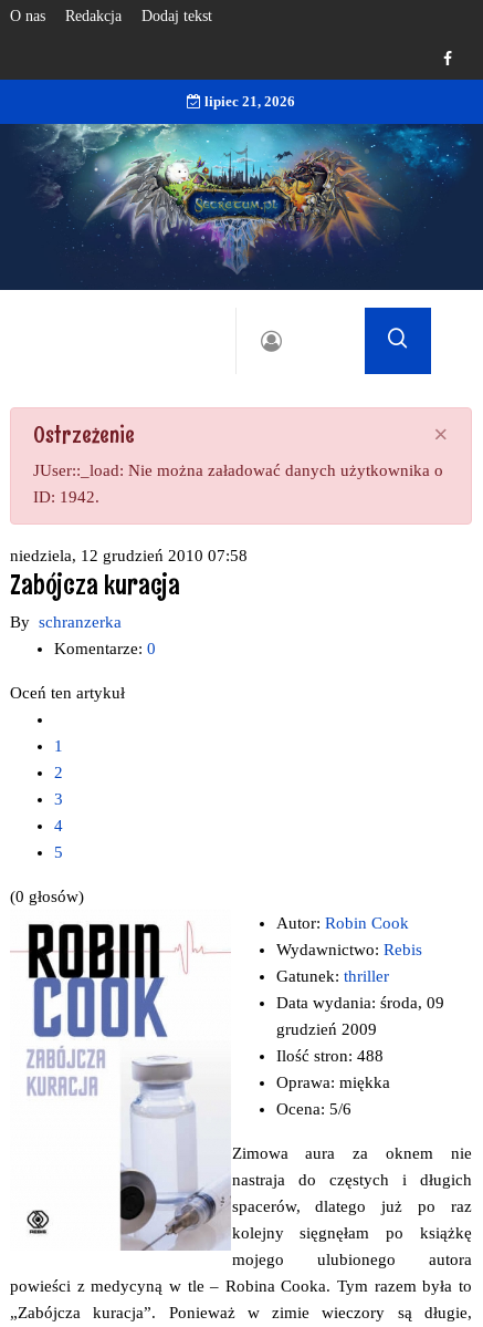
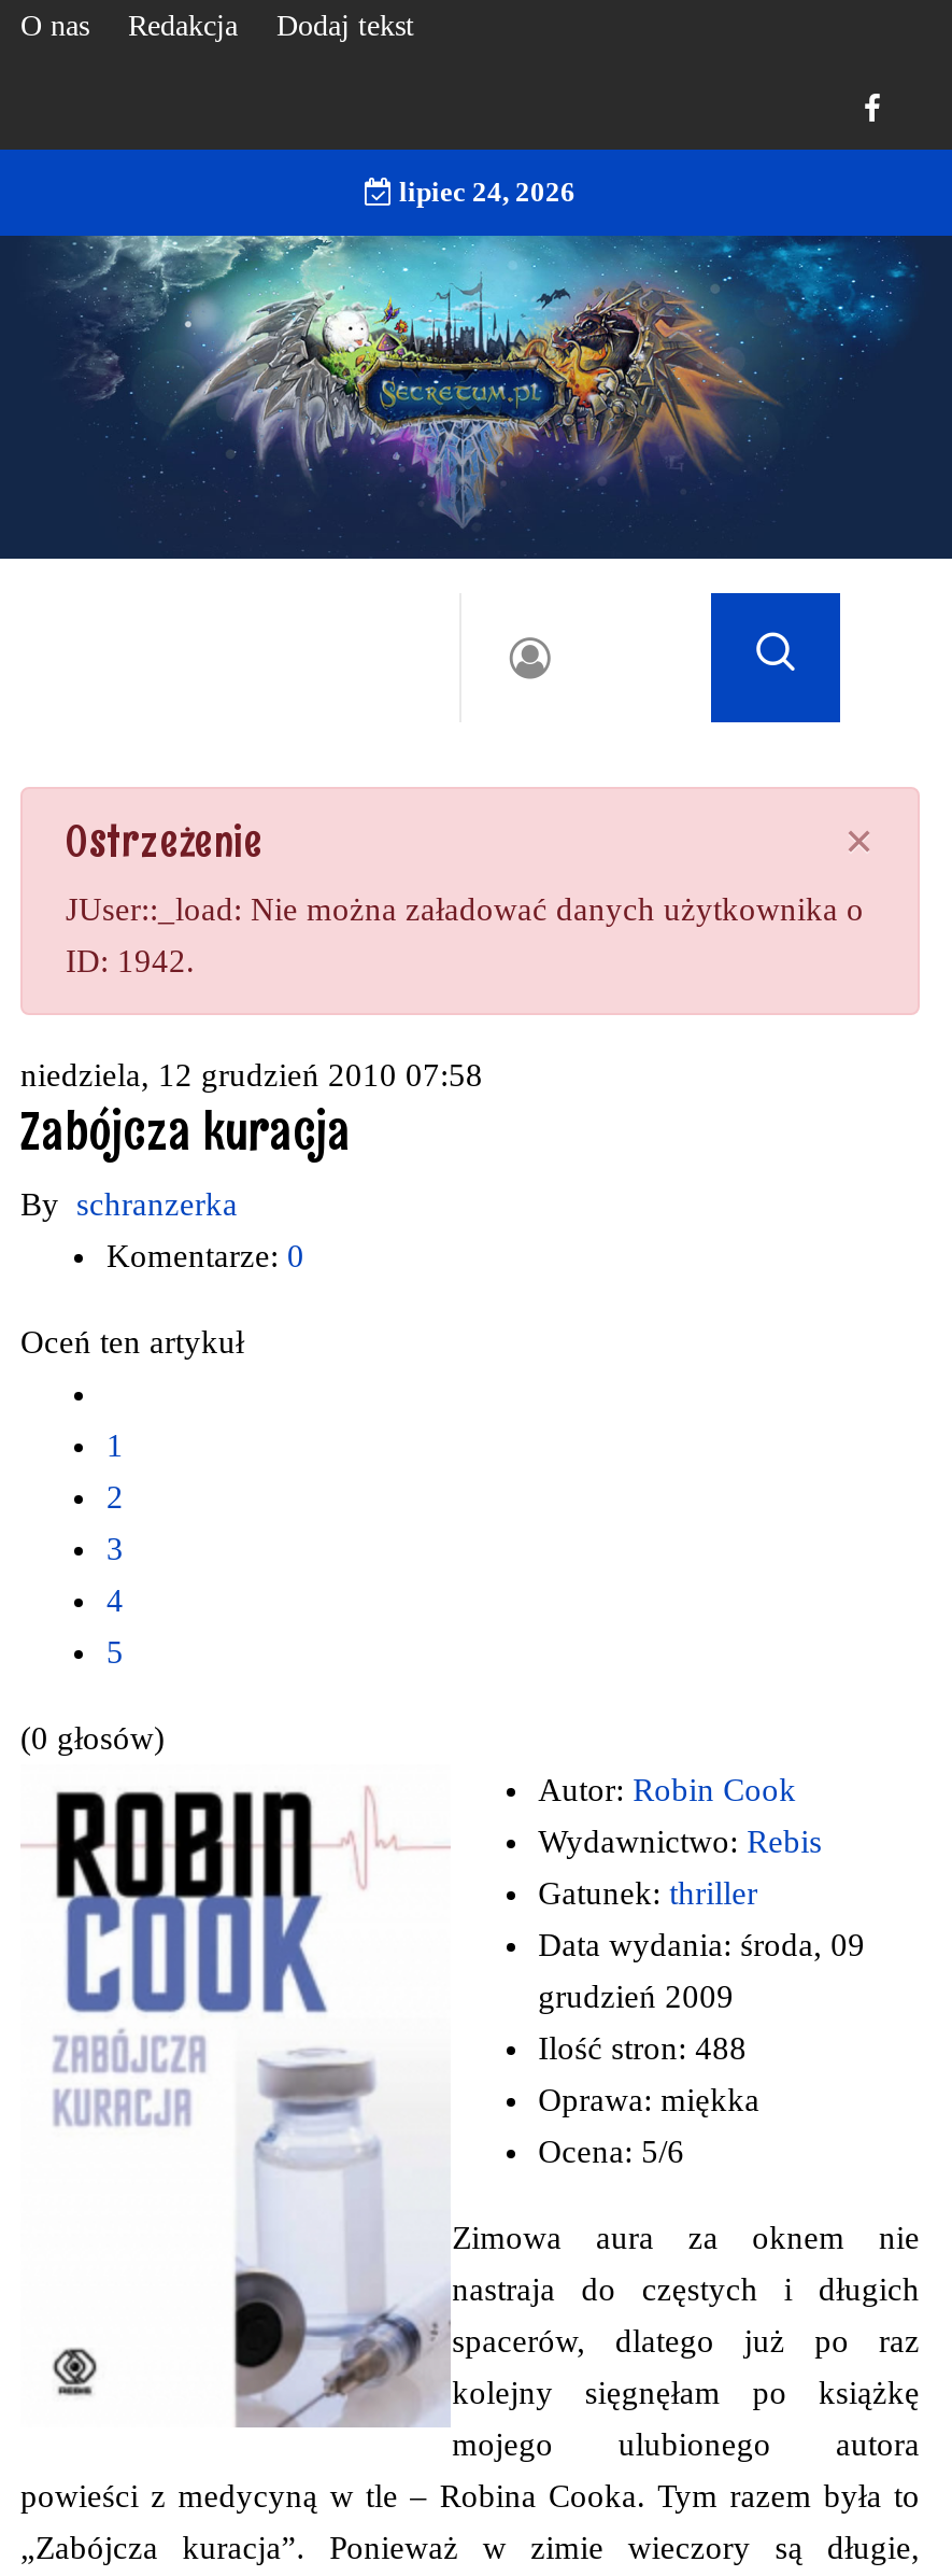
- lipiec 21, 2026
+ lipiec 24, 2026
